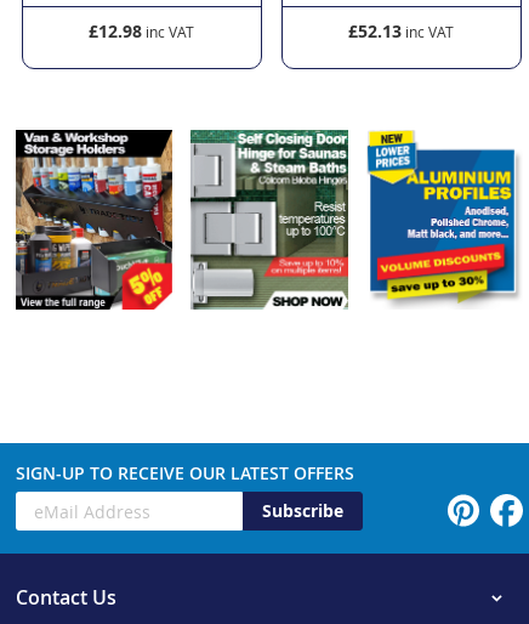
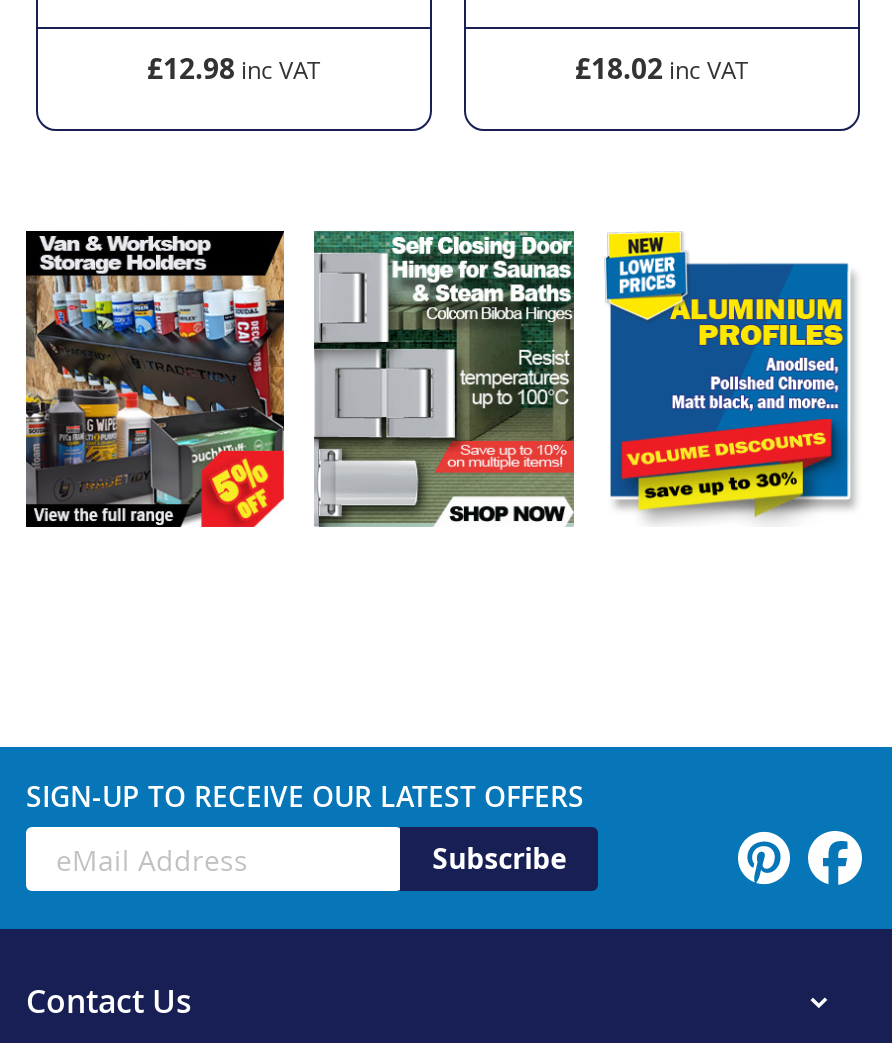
- £52.13
+ £18.02
